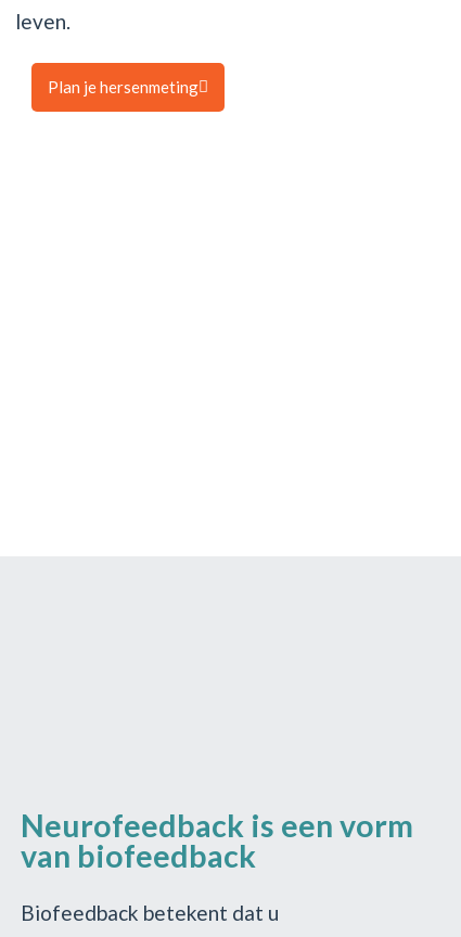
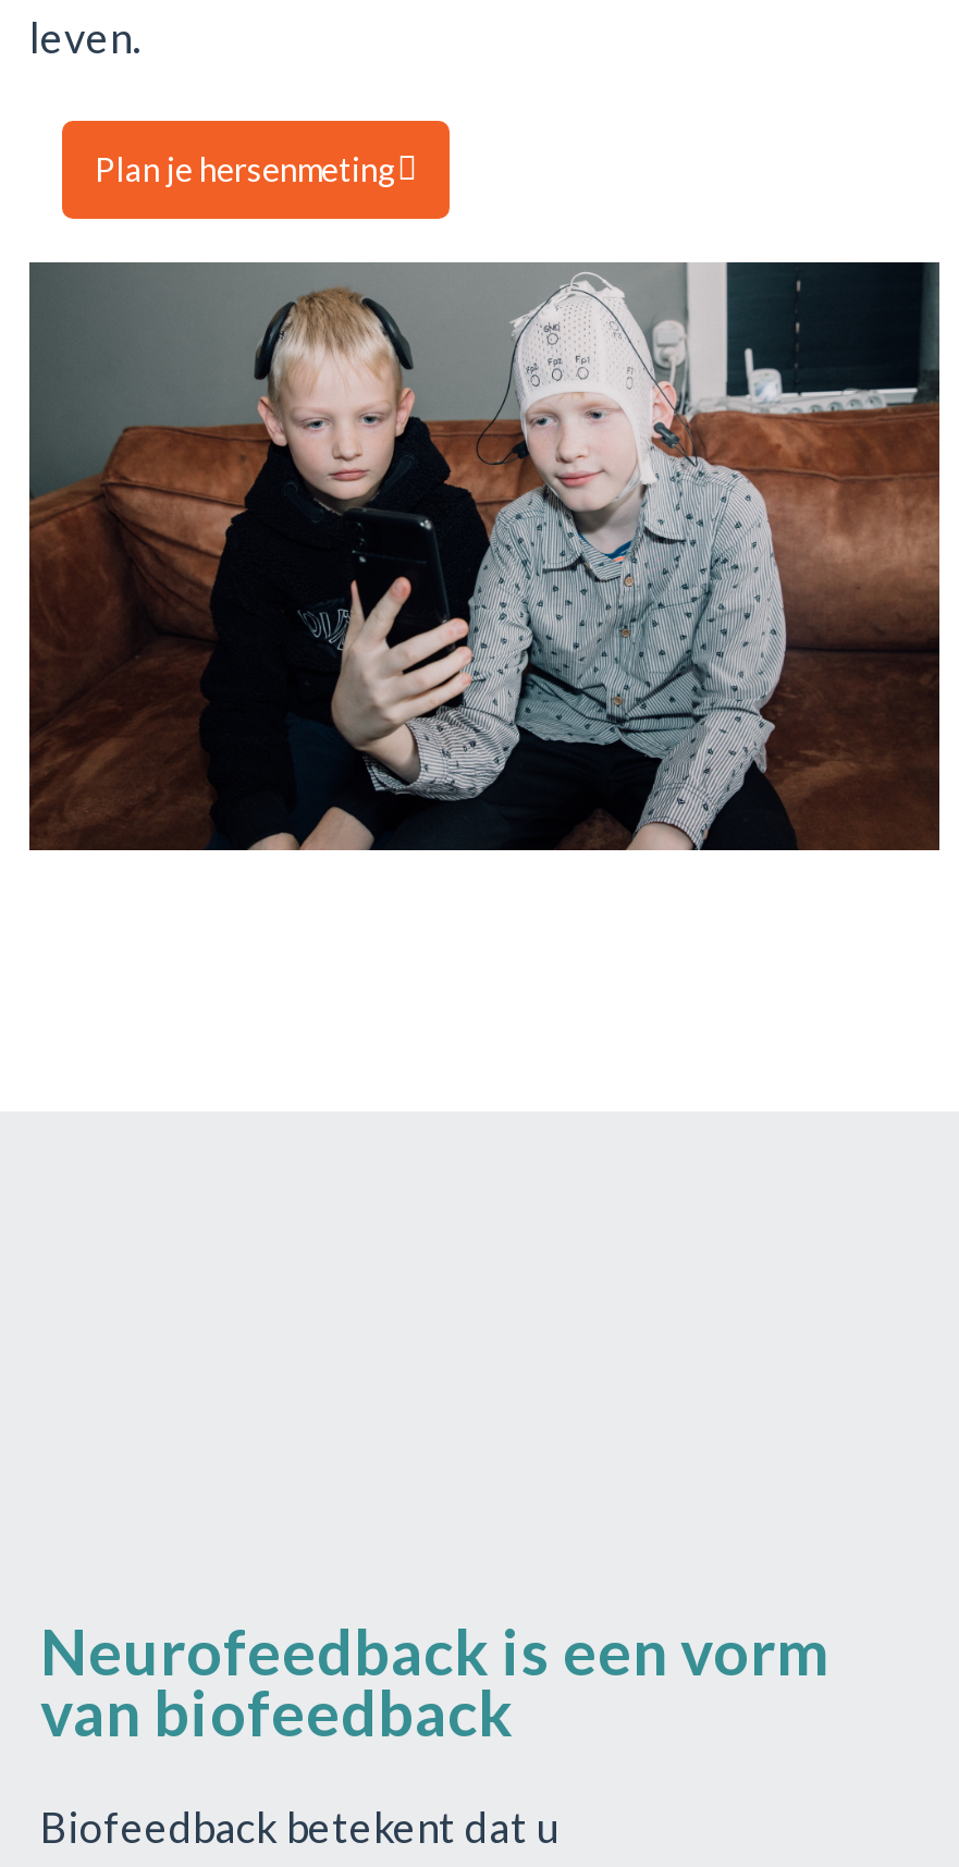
+ [image]
